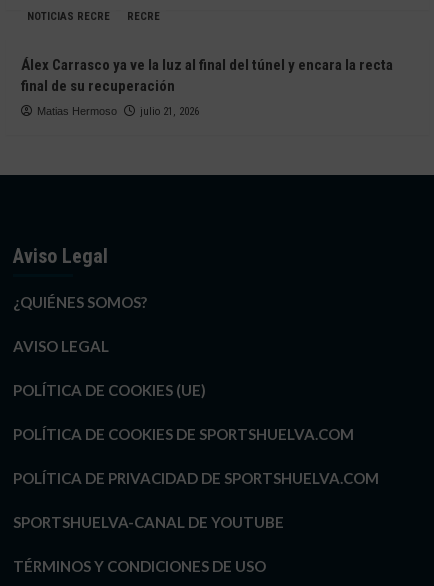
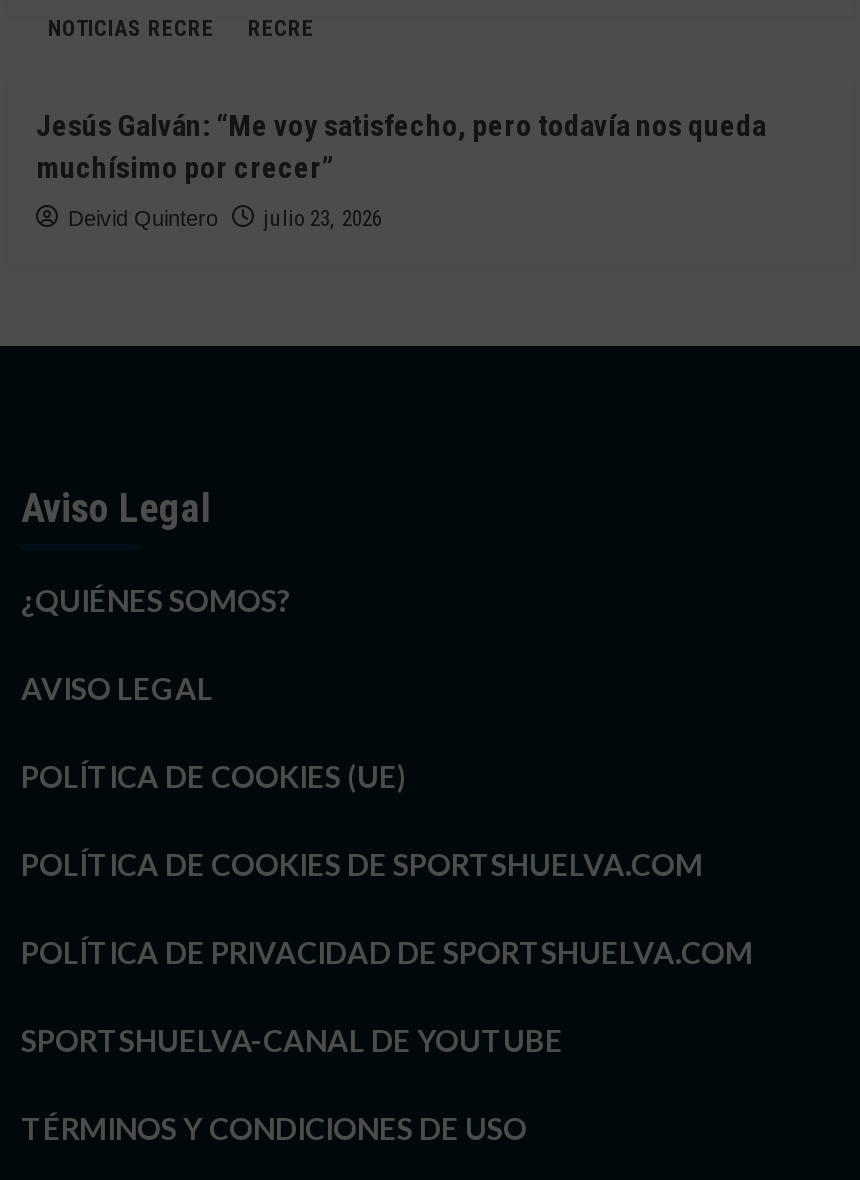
- Álex Carrasco ya ve la luz al final del túnel y encara la recta
- final de su recuperación
+ Jesús Galván: “Me voy satisfecho, pero todavía nos queda
+ muchísimo por crecer”

- Matias Hermoso
- julio 21, 2026
+ Deivid Quintero
+ julio 23, 2026
